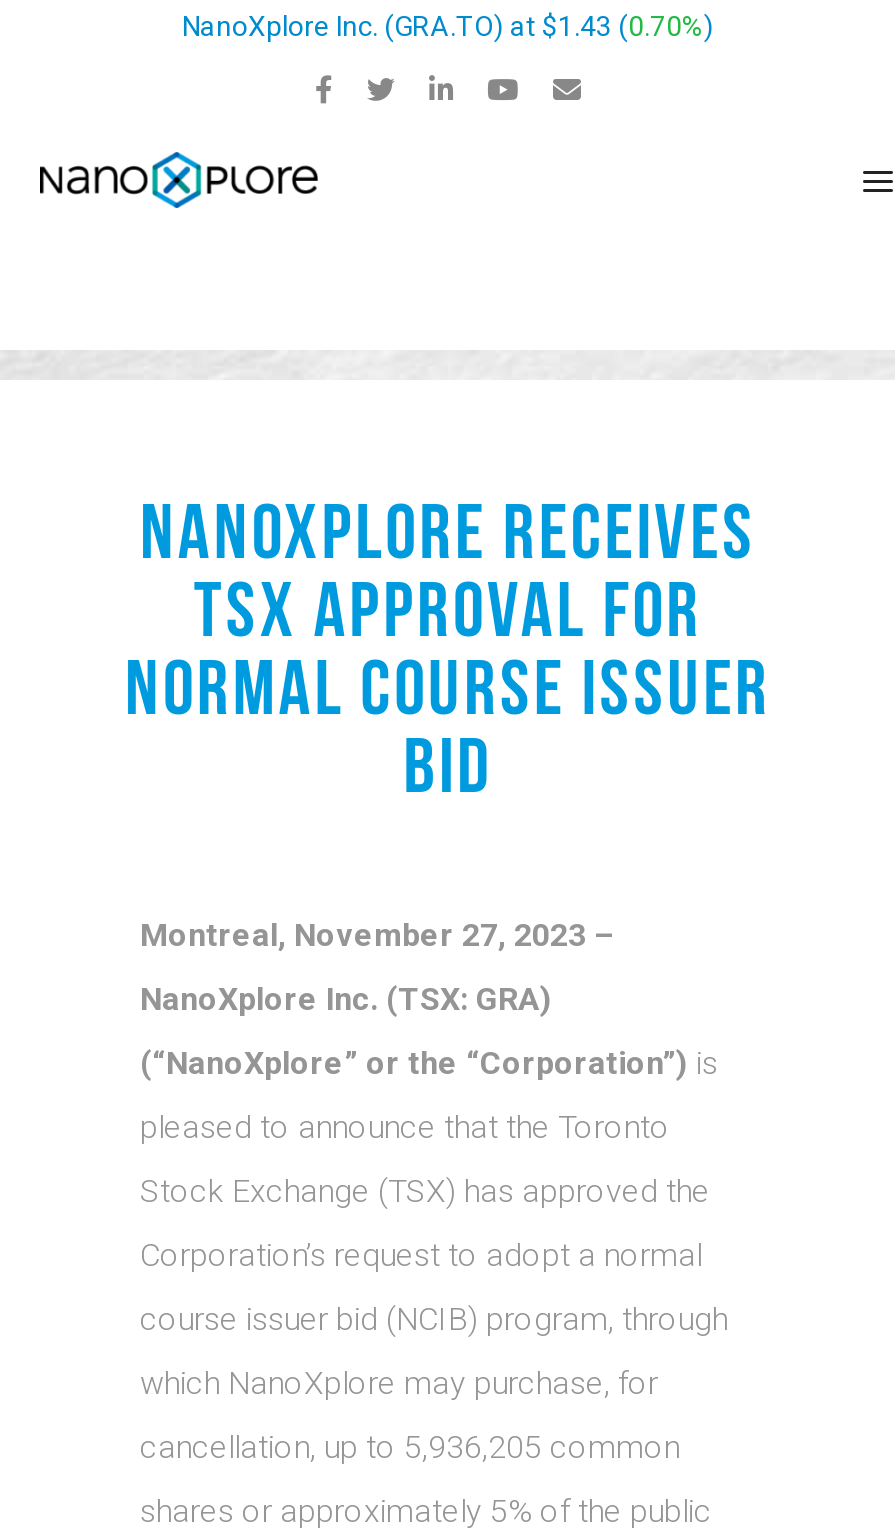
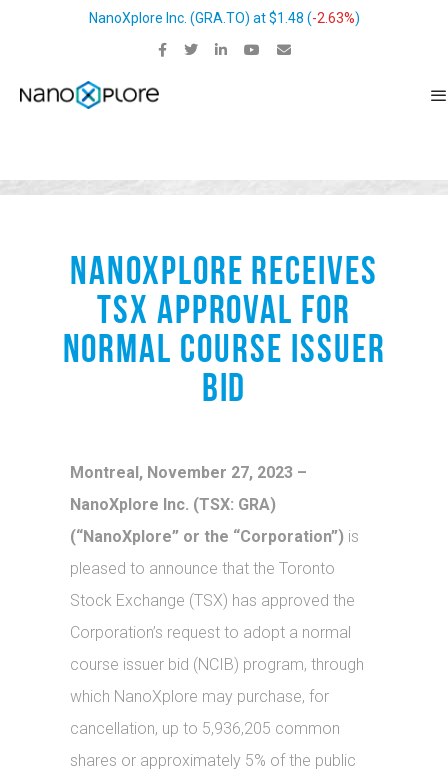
- NanoXplore Inc. (GRA.TO) at $1.43 (0.70%)
+ NanoXplore Inc. (GRA.TO) at $1.48 (-2.63%)
